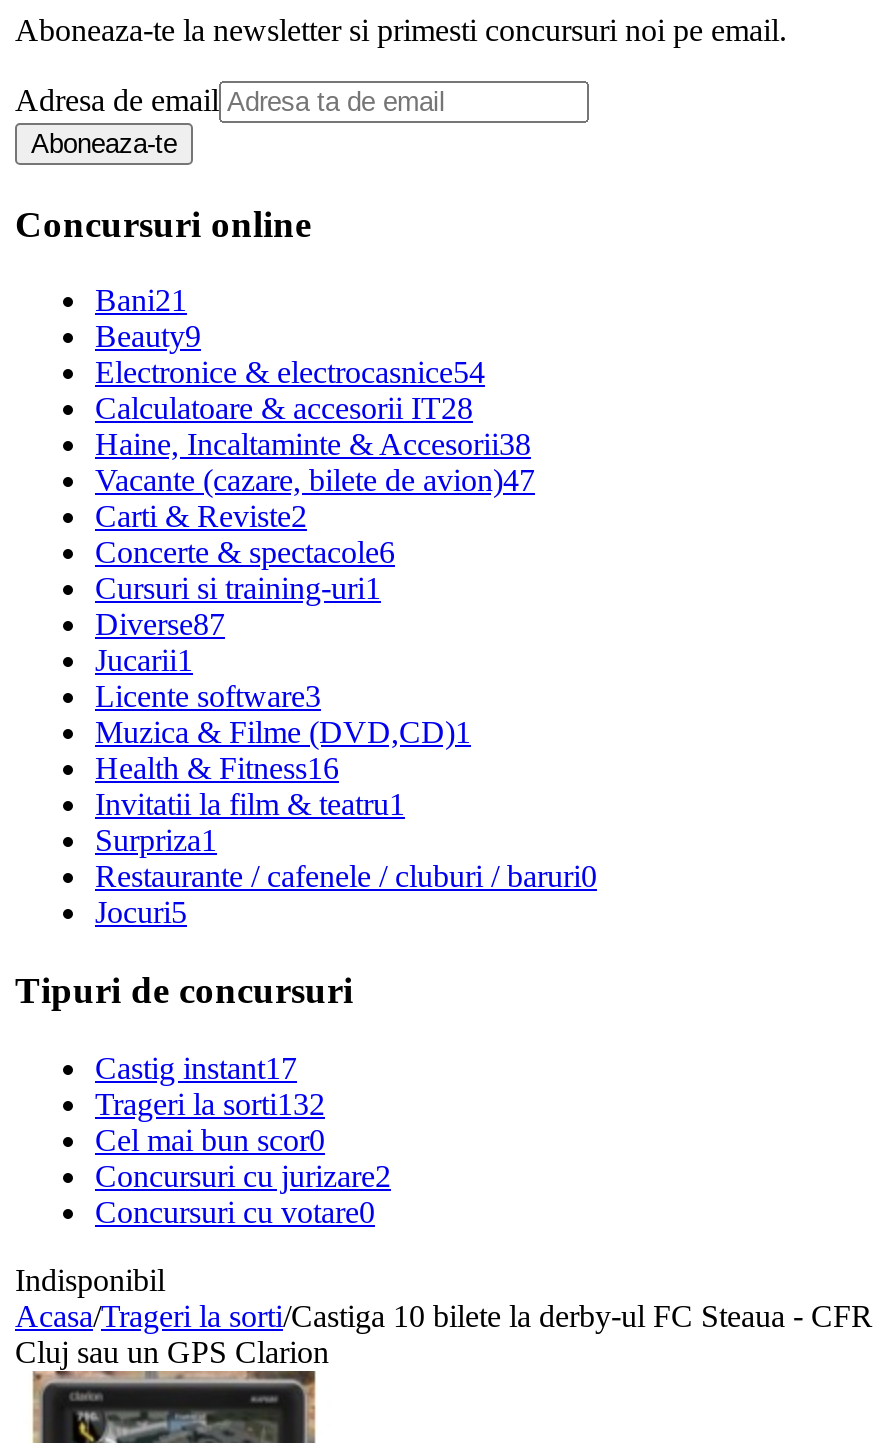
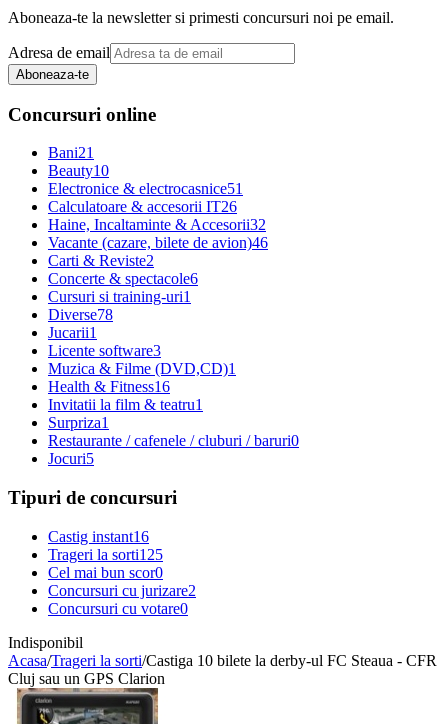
- Beauty9
+ Beauty10

- Electronice & electrocasnice54
+ Electronice & electrocasnice51

- Calculatoare & accesorii IT28
+ Calculatoare & accesorii IT26

- Haine, Incaltaminte & Accesorii38
+ Haine, Incaltaminte & Accesorii32

- Vacante (cazare, bilete de avion)47
+ Vacante (cazare, bilete de avion)46

- Diverse87
+ Diverse78

- Castig instant17
+ Castig instant16

- Trageri la sorti132
+ Trageri la sorti125
